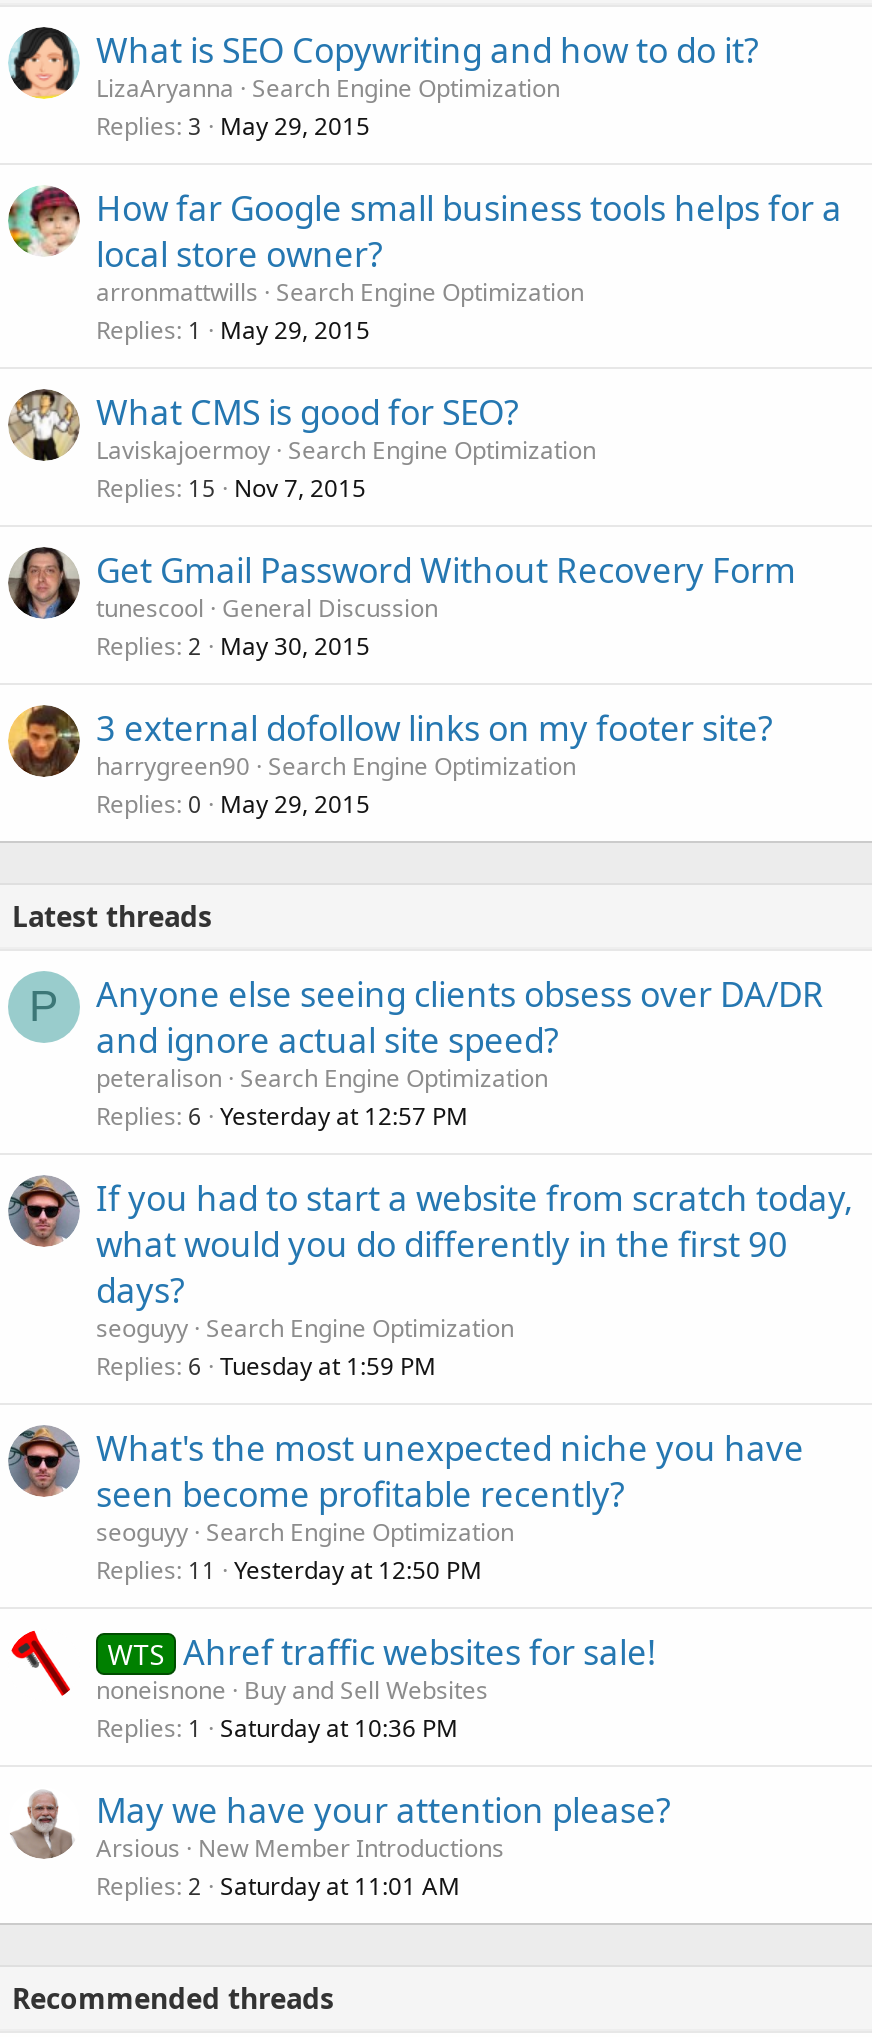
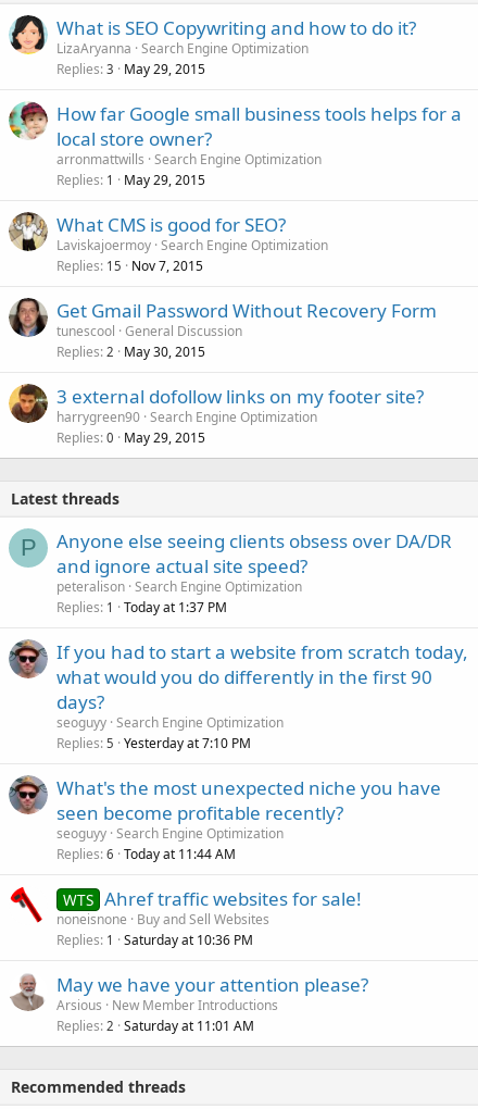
- Replies 6 Yesterday at 12:57 PM
+ Replies 1 Today at 1:37 PM

- Replies 6 Tuesday at 1:59 PM
+ Replies 5 Yesterday at 7:10 PM

- Replies 11 Yesterday at 12:50 PM
+ Replies 6 Today at 11:44 AM
